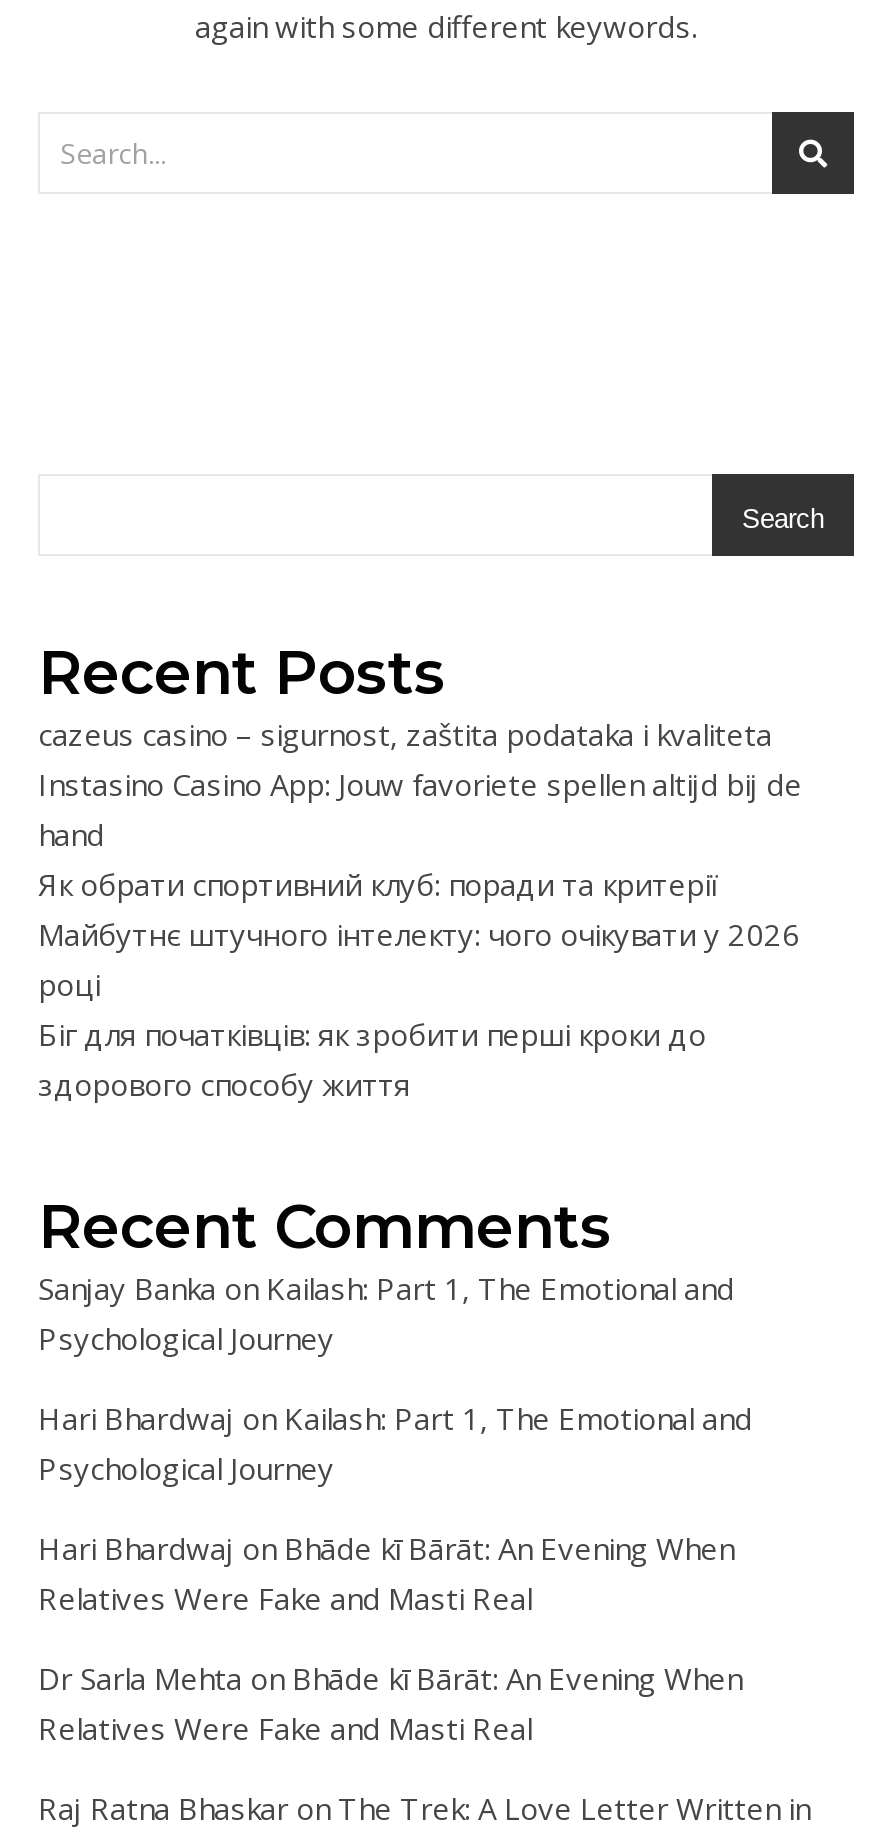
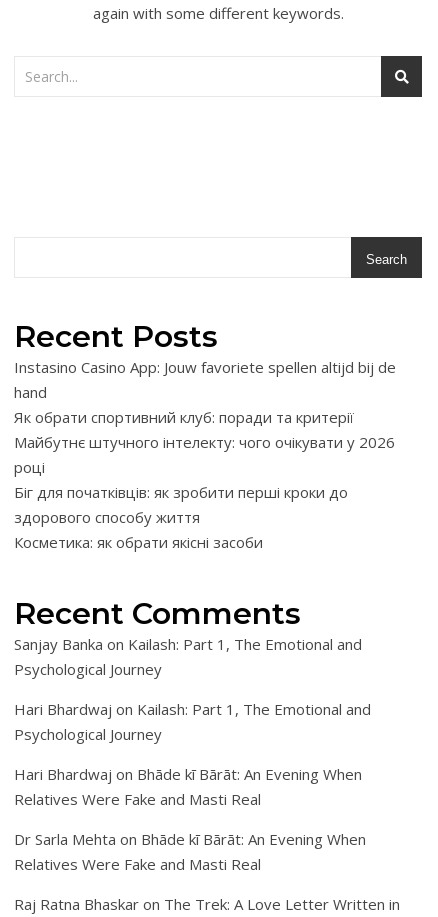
- cazeus casino – sigurnost, zaštita podataka i kvaliteta

moved up: Instasino Casino App: Jouw favoriete spellen altijd bij de | hand | Як обрати спортивний клуб: поради та критерії | Майбутнє штучного інтелекту: чого очікувати у 2026 | році | Біг для початківців: як зробити перші кроки до | здорового способу життя

+ Косметика: як обрати якісні засоби
